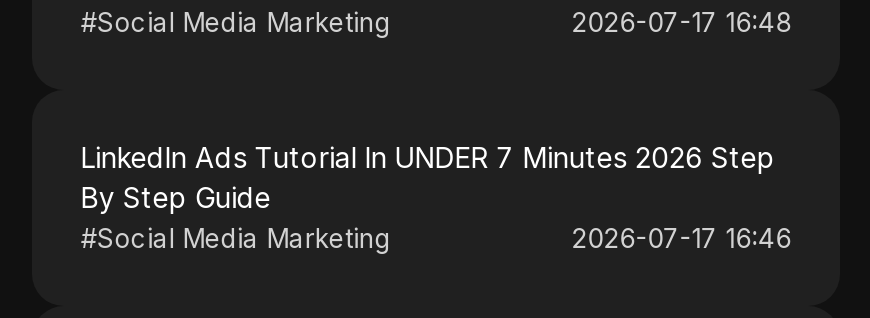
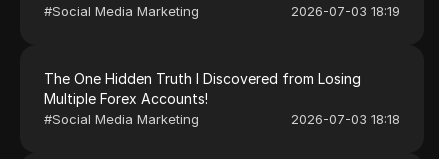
- 2026-07-17 16:48
+ 2026-07-03 18:19

- LinkedIn Ads Tutorial In UNDER 7 Minutes 2026 Step
- By Step Guide
+ The One Hidden Truth I Discovered from Losing
+ Multiple Forex Accounts!

- 2026-07-17 16:46
+ 2026-07-03 18:18
